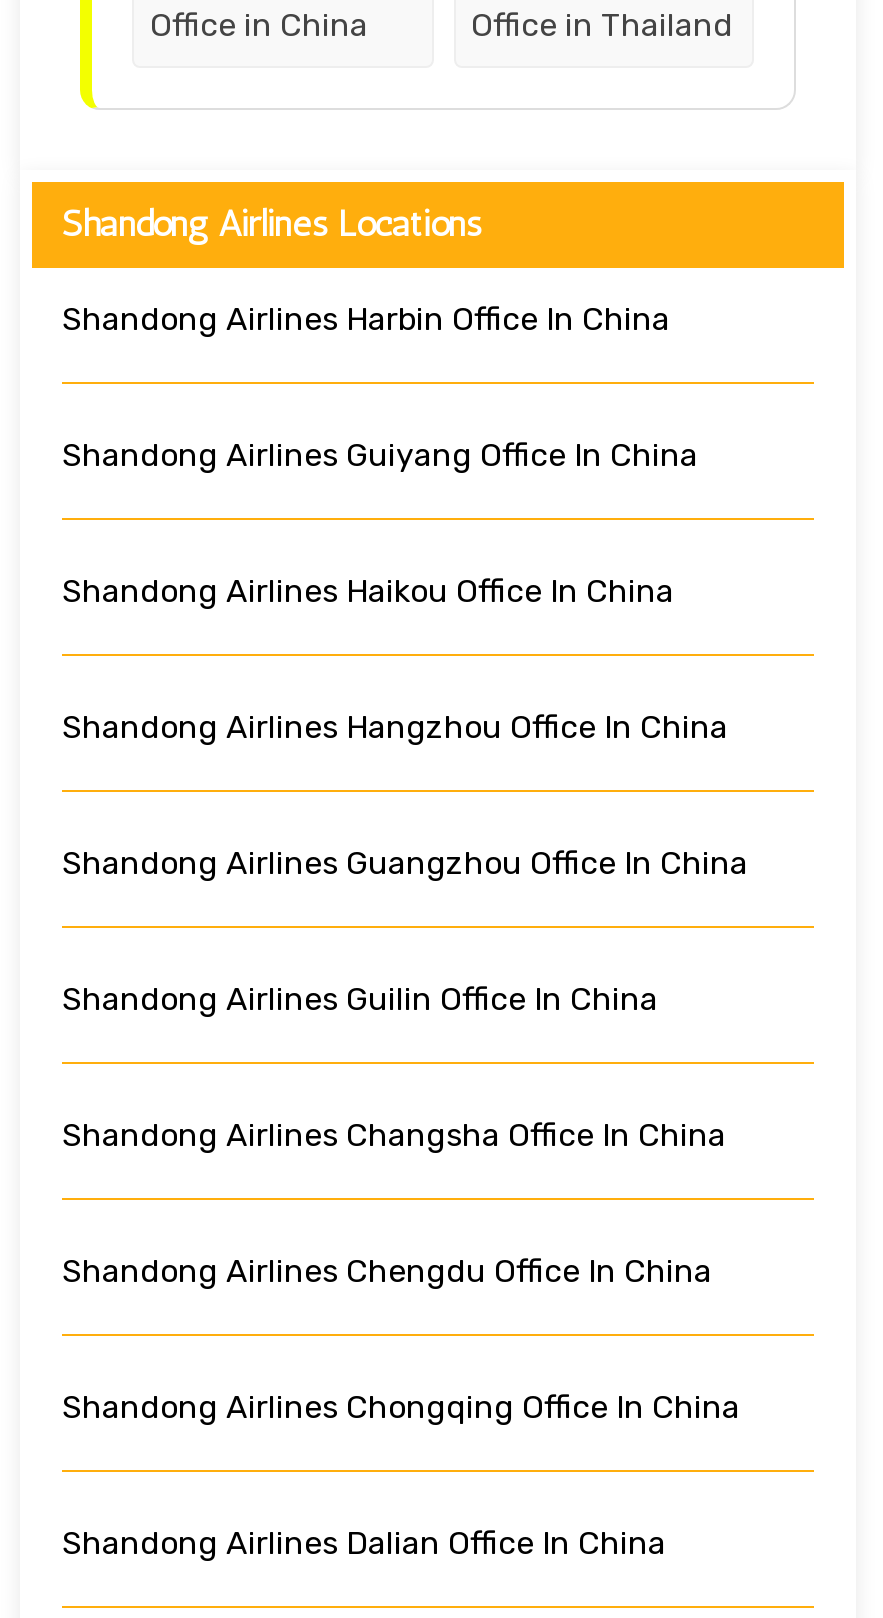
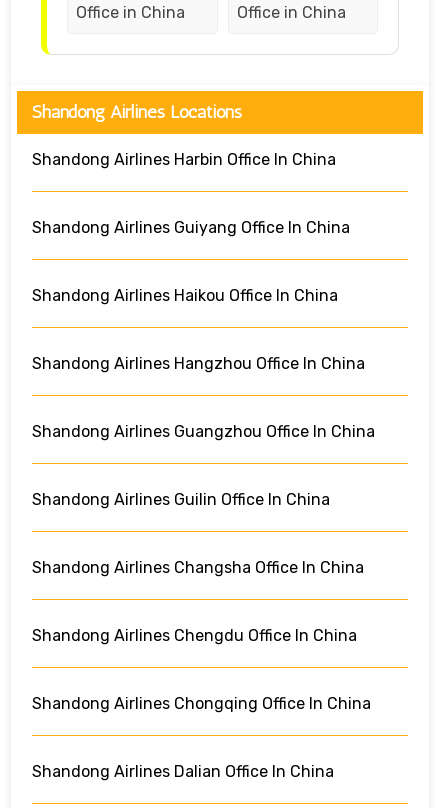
- Office in Thailand
+ Office in China
